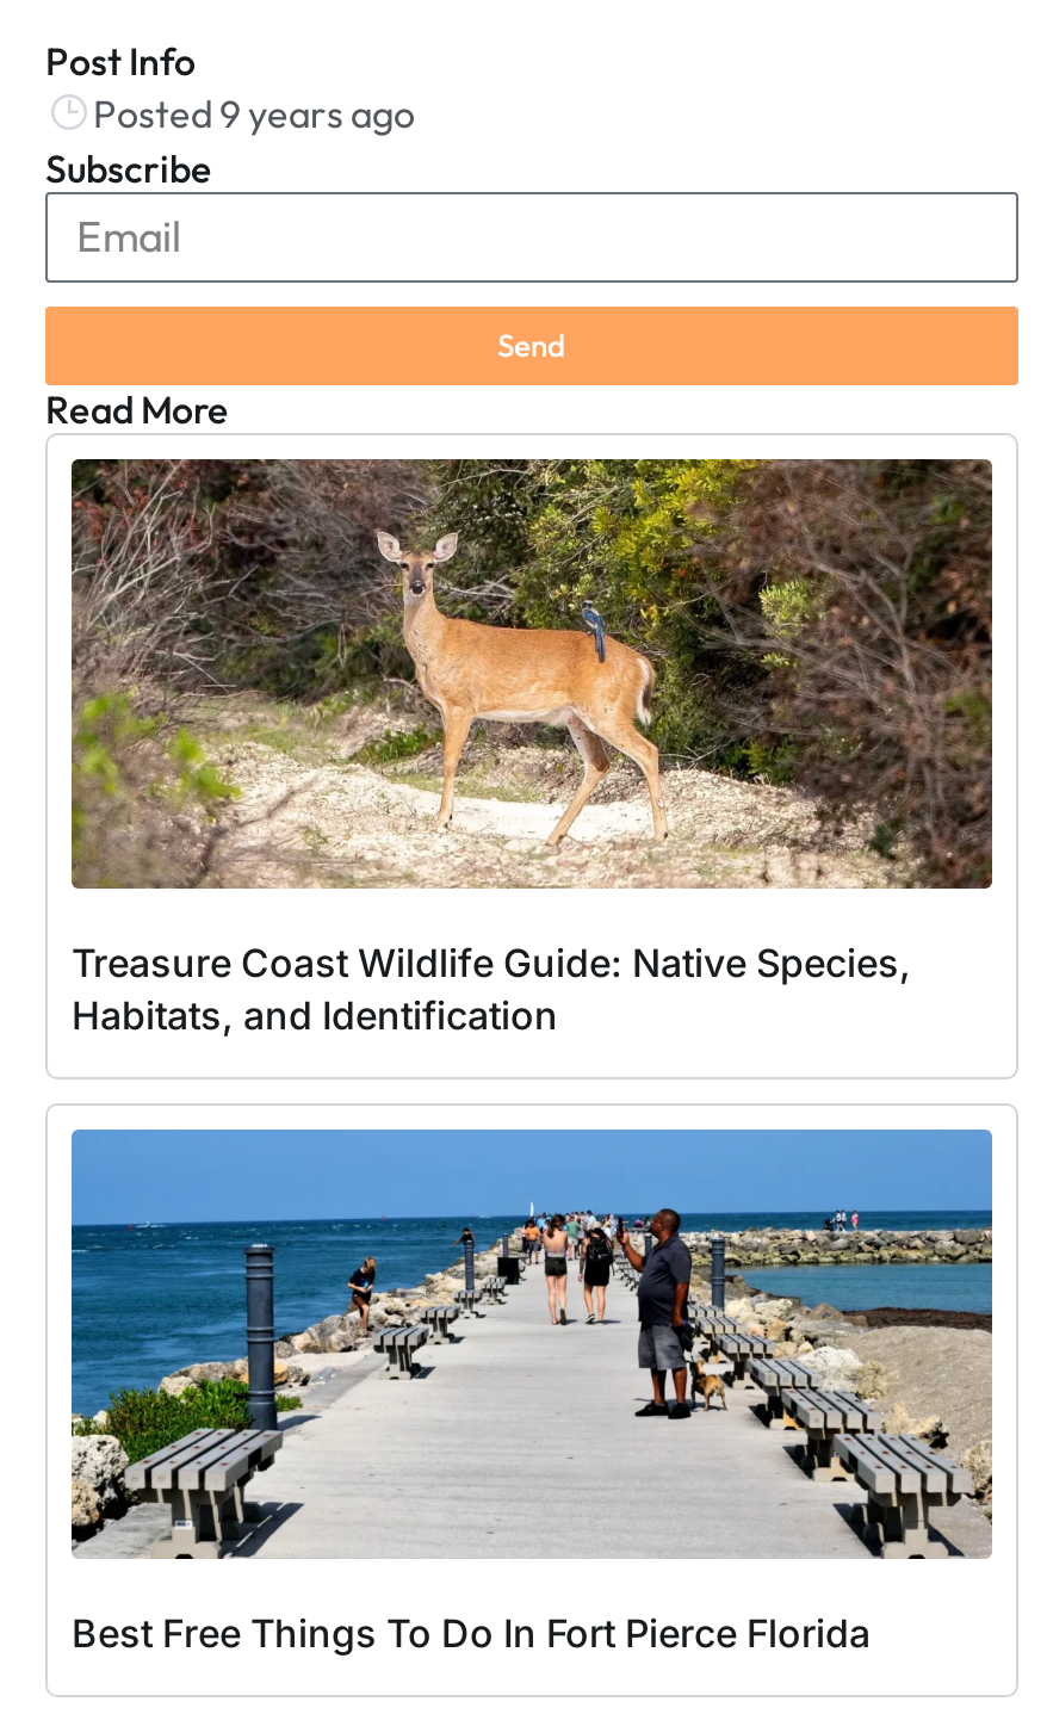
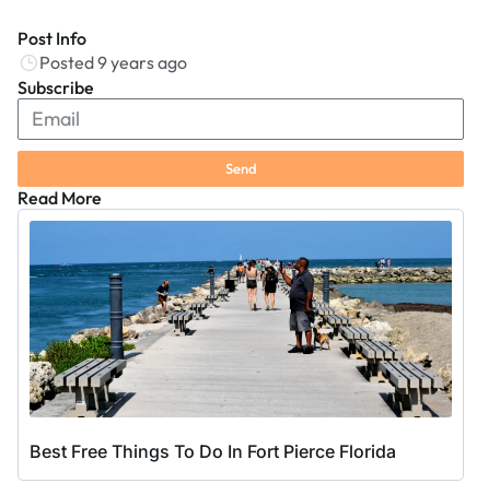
- [image]
- Treasure Coast Wildlife Guide: Native Species,
- Habitats, and Identification
